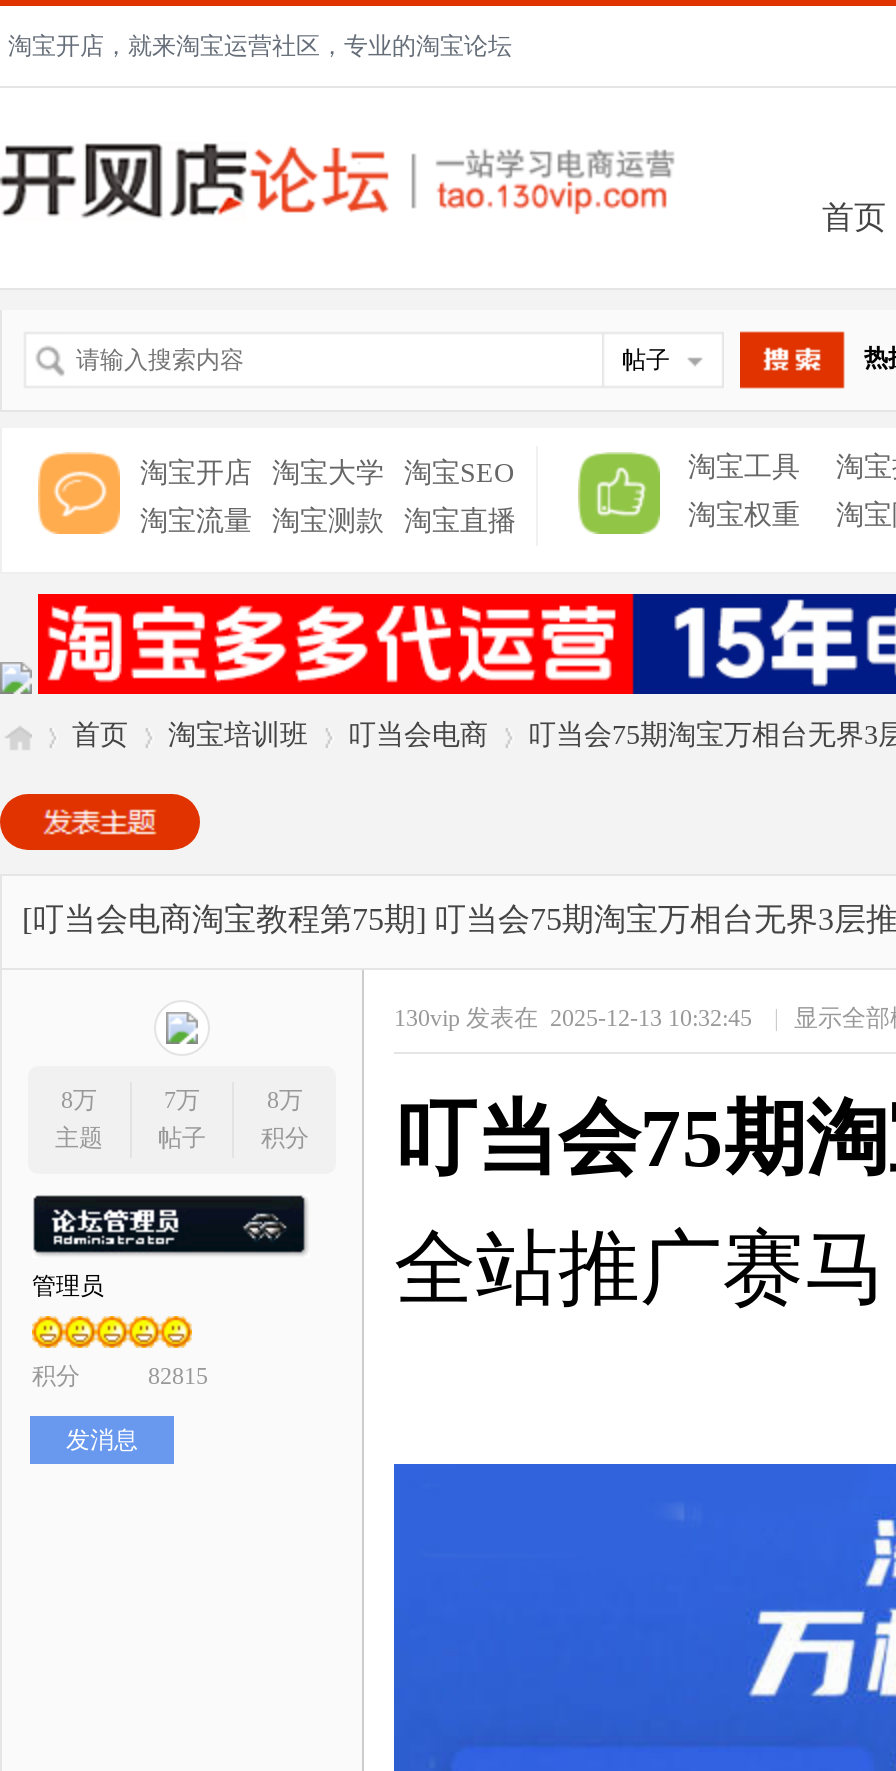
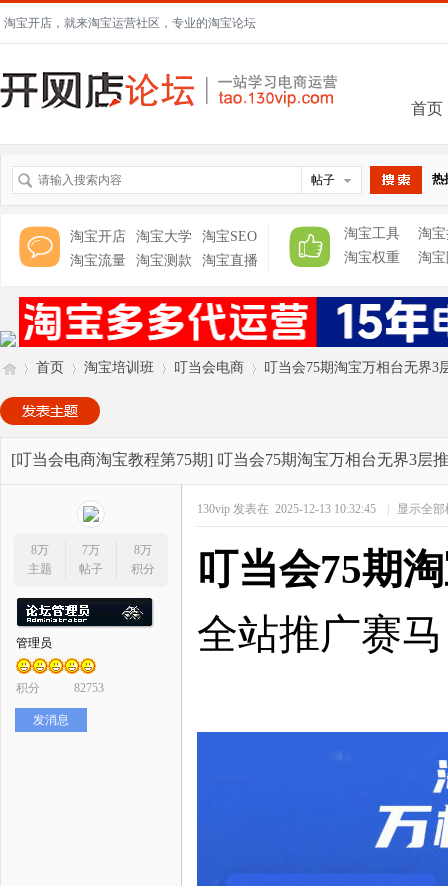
- 82815
+ 82753
